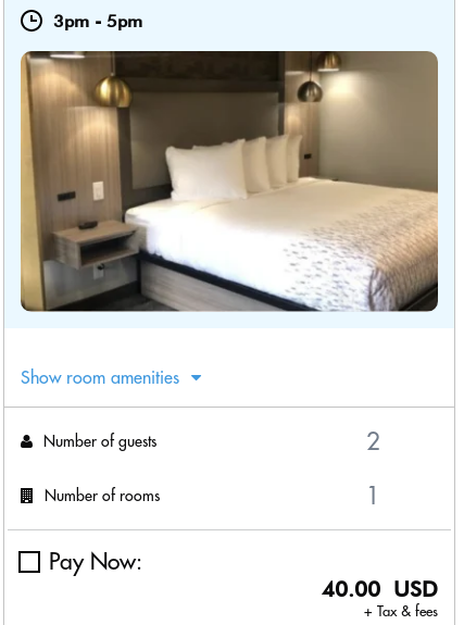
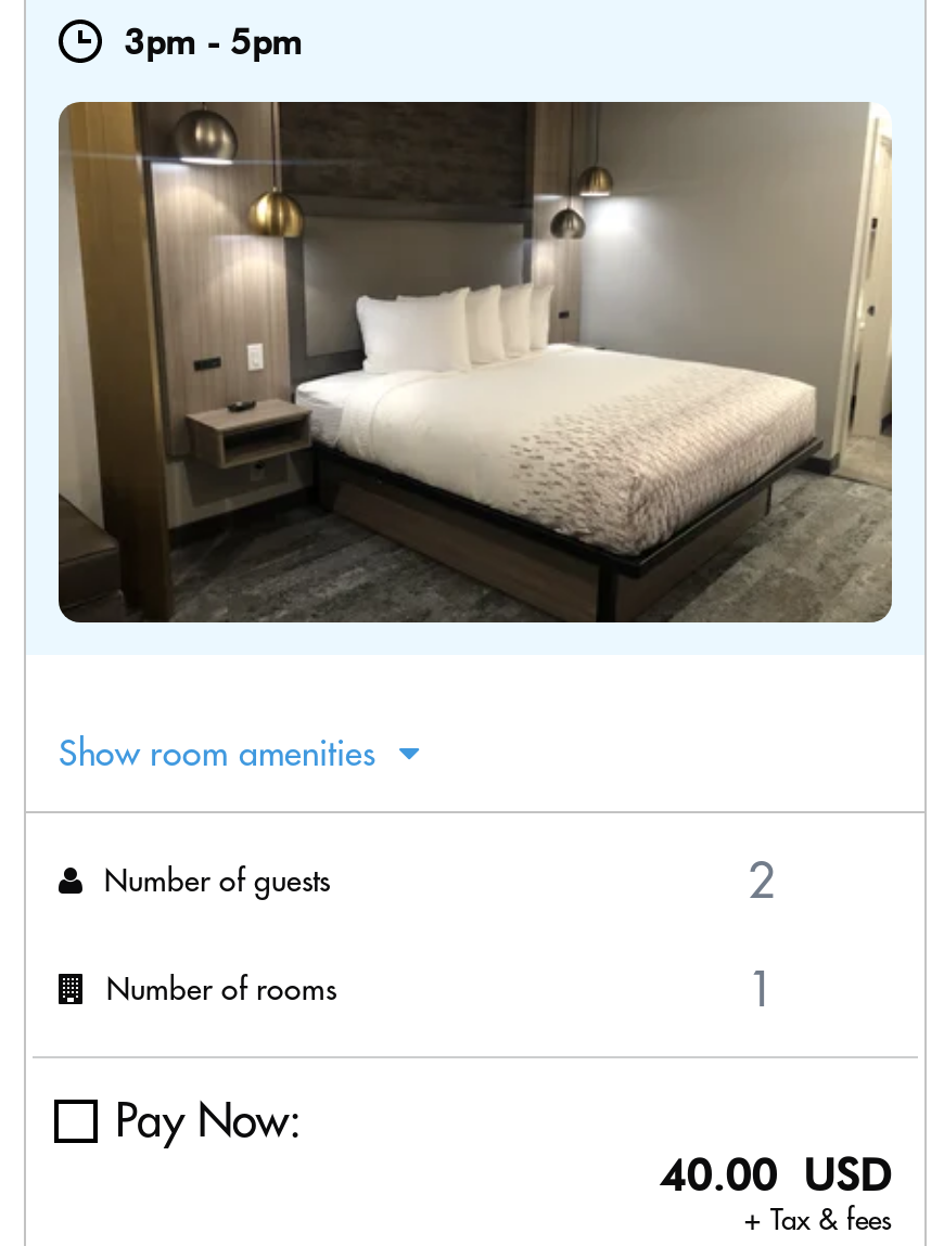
- [image]
+ [image]
